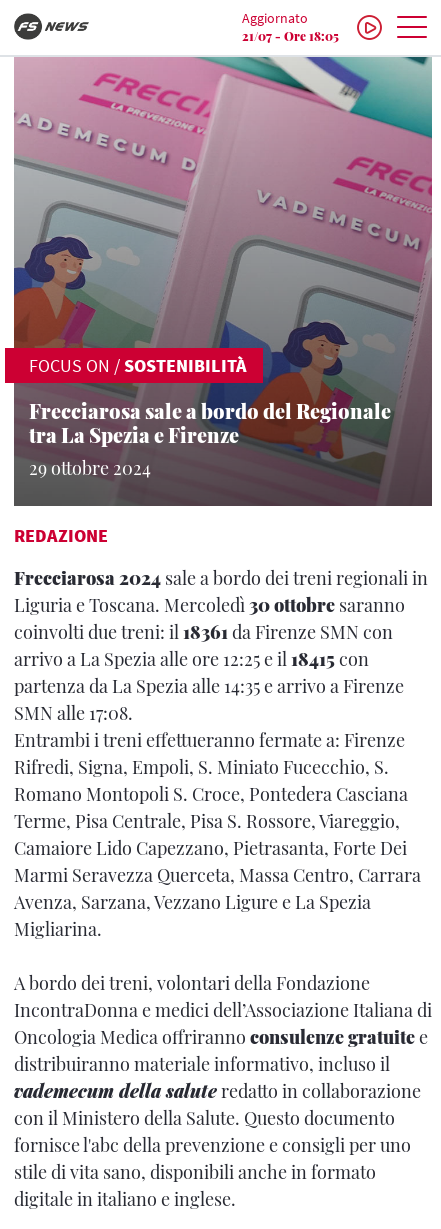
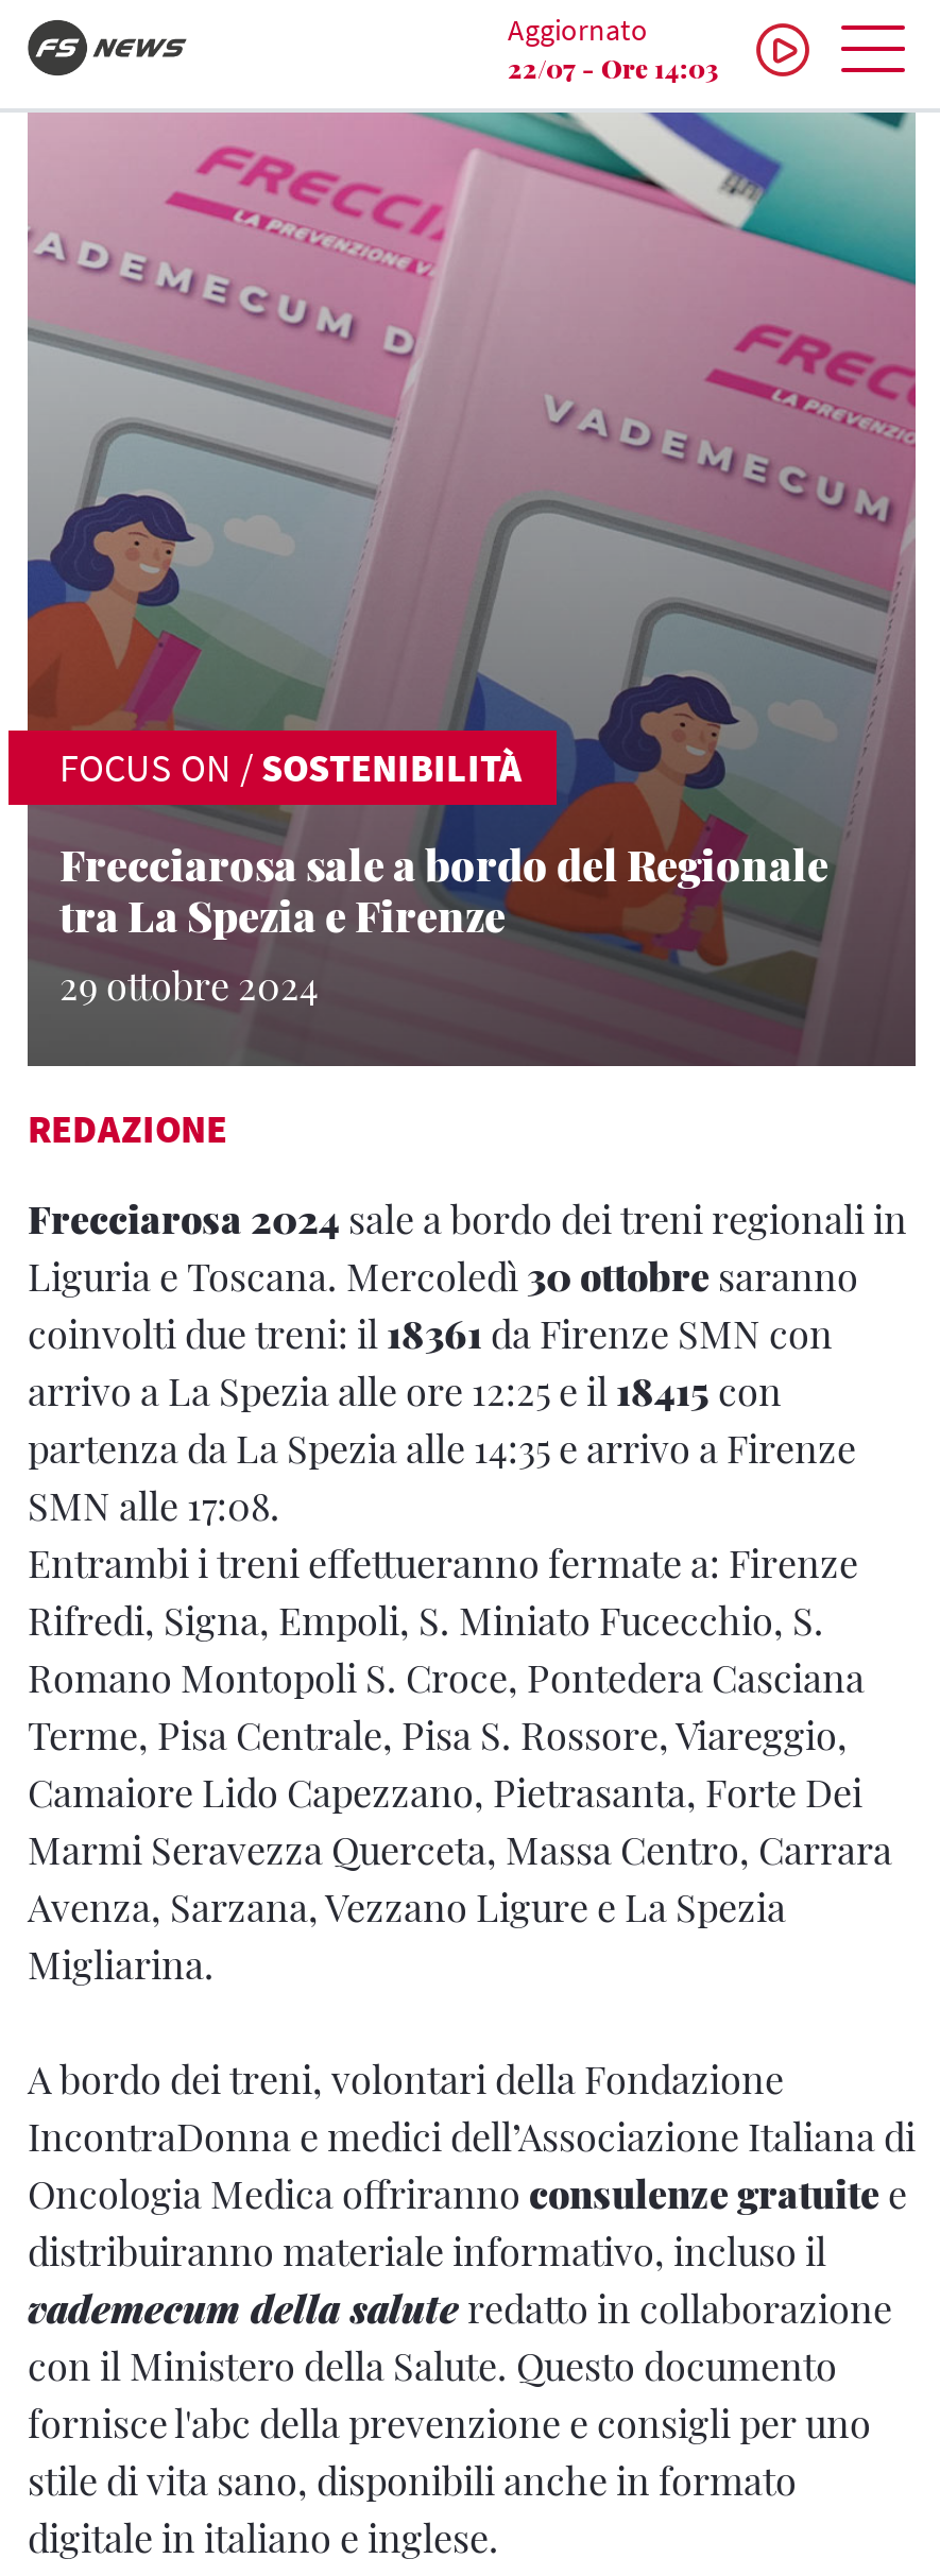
- 21/07 - Ore 18:05
+ 22/07 - Ore 14:03
